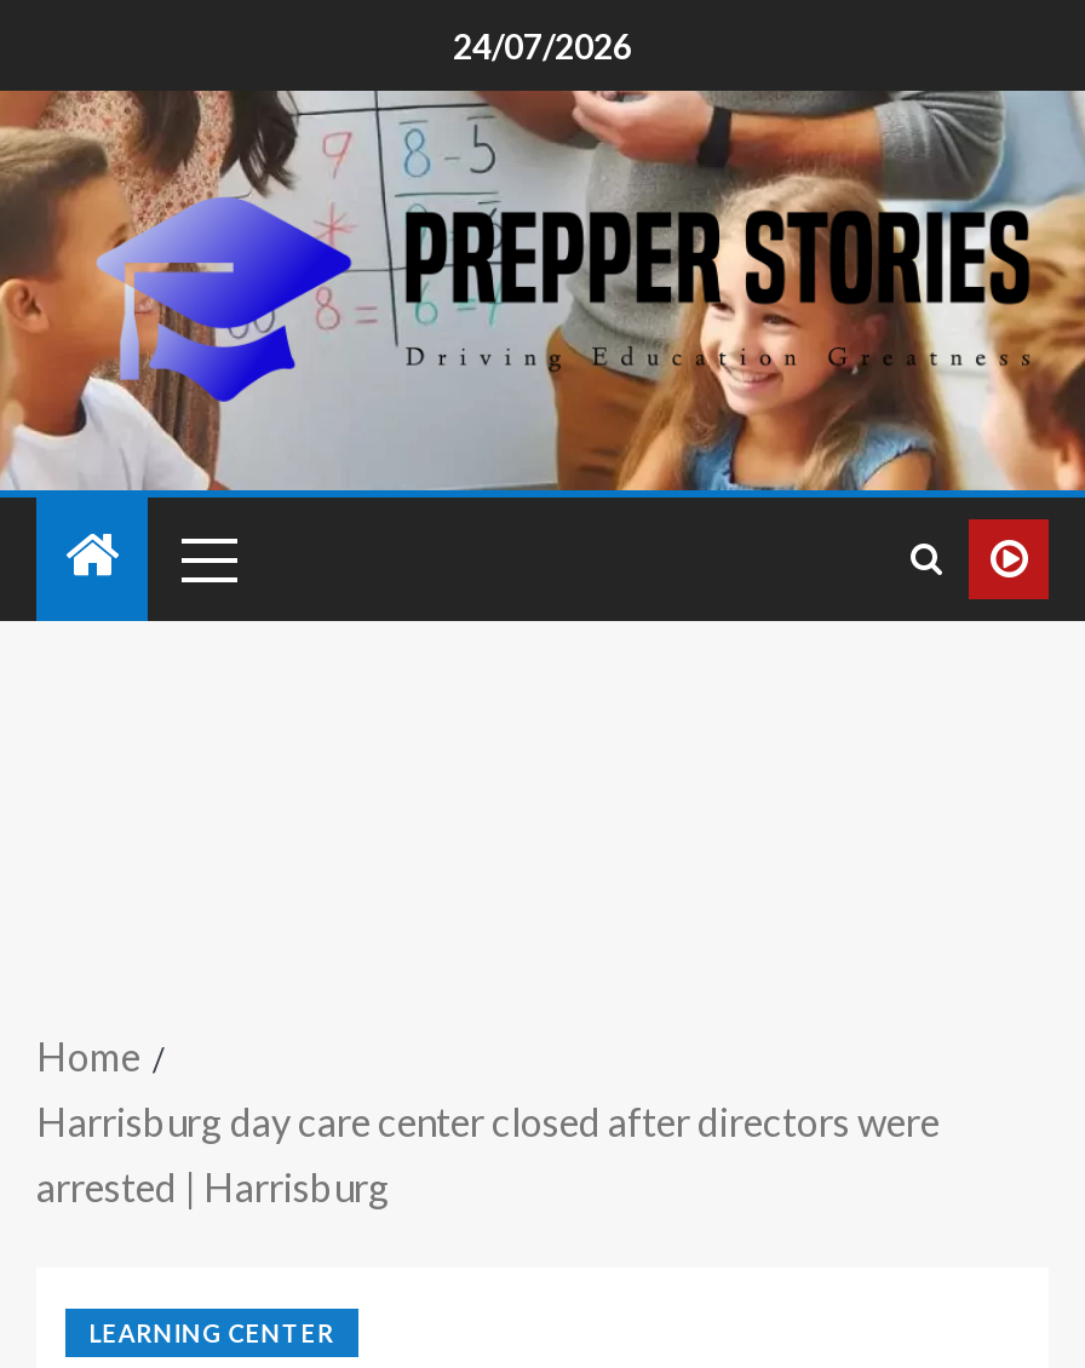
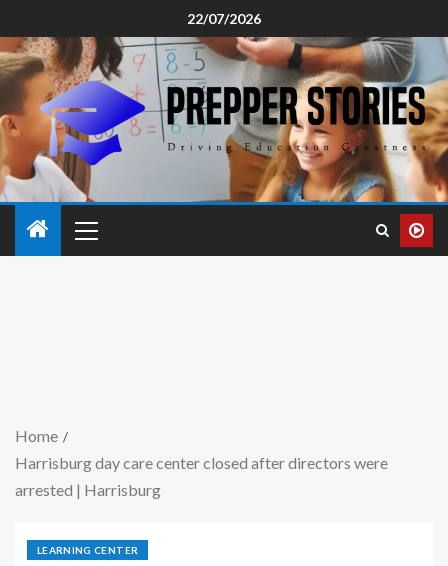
- 24/07/2026
+ 22/07/2026
